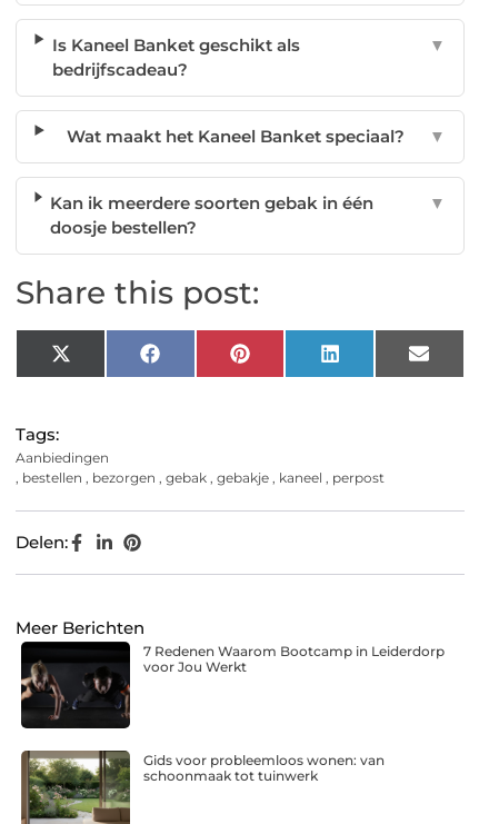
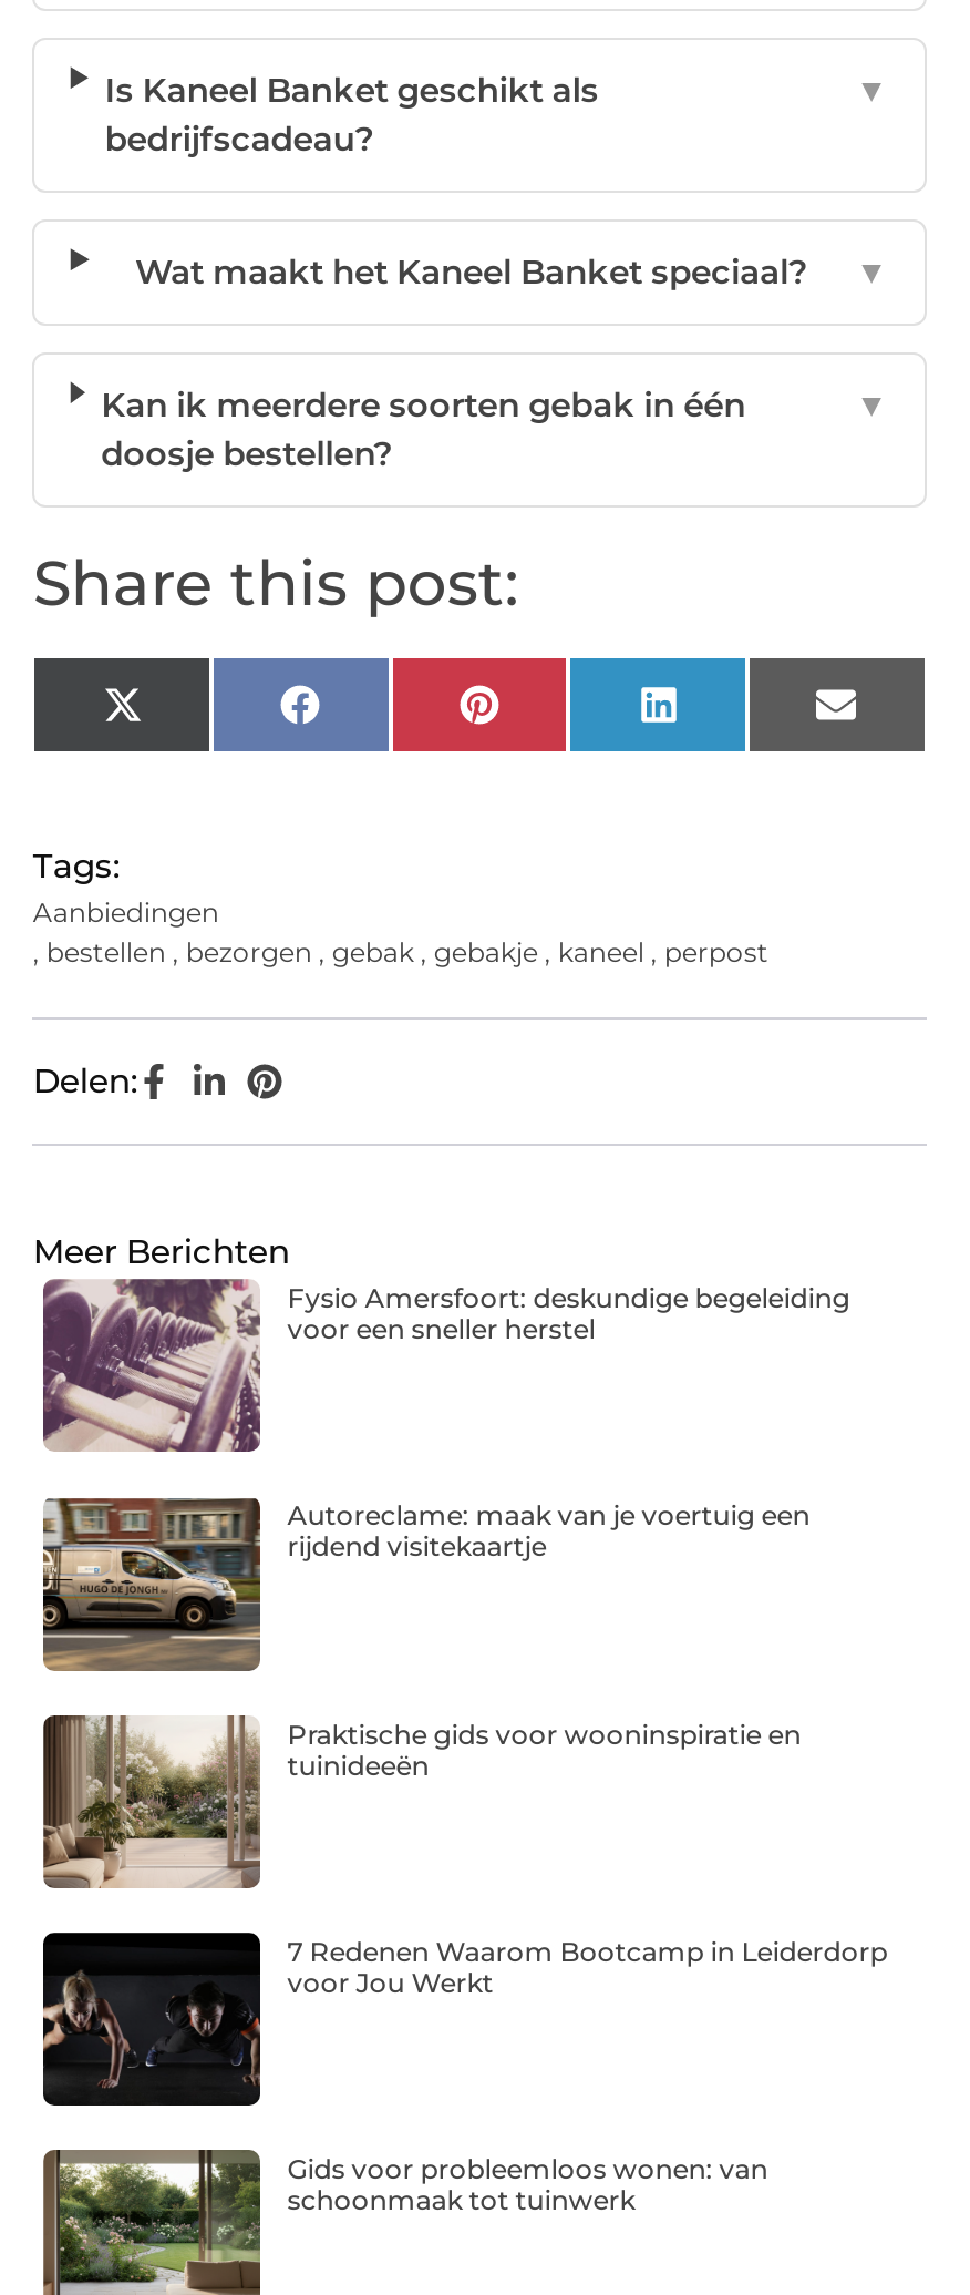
+ [image]
+ Fysio Amersfoort: deskundige begeleiding
+ voor een sneller herstel

+ [image]
+ Autoreclame: maak van je voertuig een
+ rijdend visitekaartje

+ [image]
+ Praktische gids voor wooninspiratie en
+ tuinideeën
